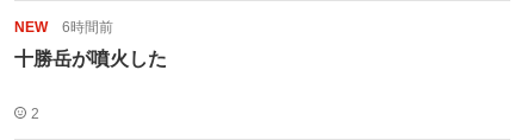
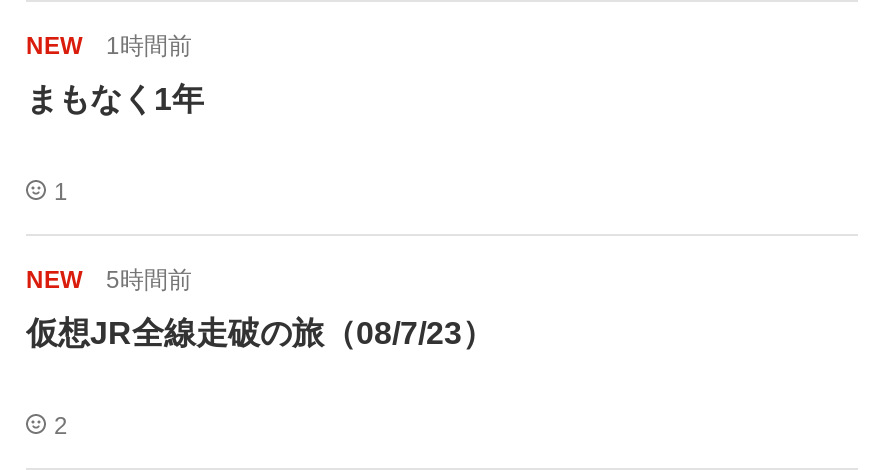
- 6時間前
- 十勝岳が噴火した
+ 1時間前
+ まもなく1年
+ 1
+ NEW
+ 5時間前
+ 仮想JR全線走破の旅（08/7/23）
